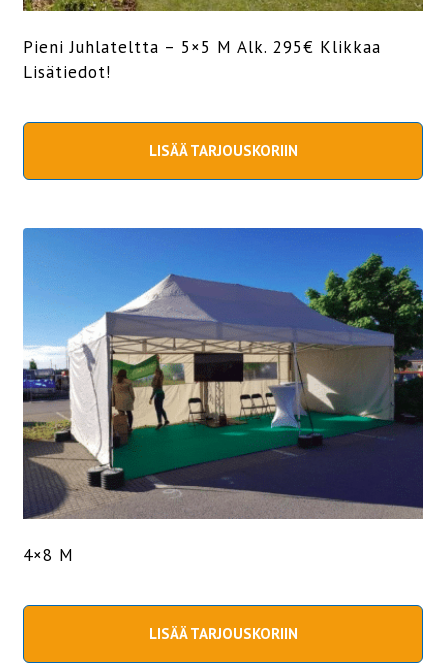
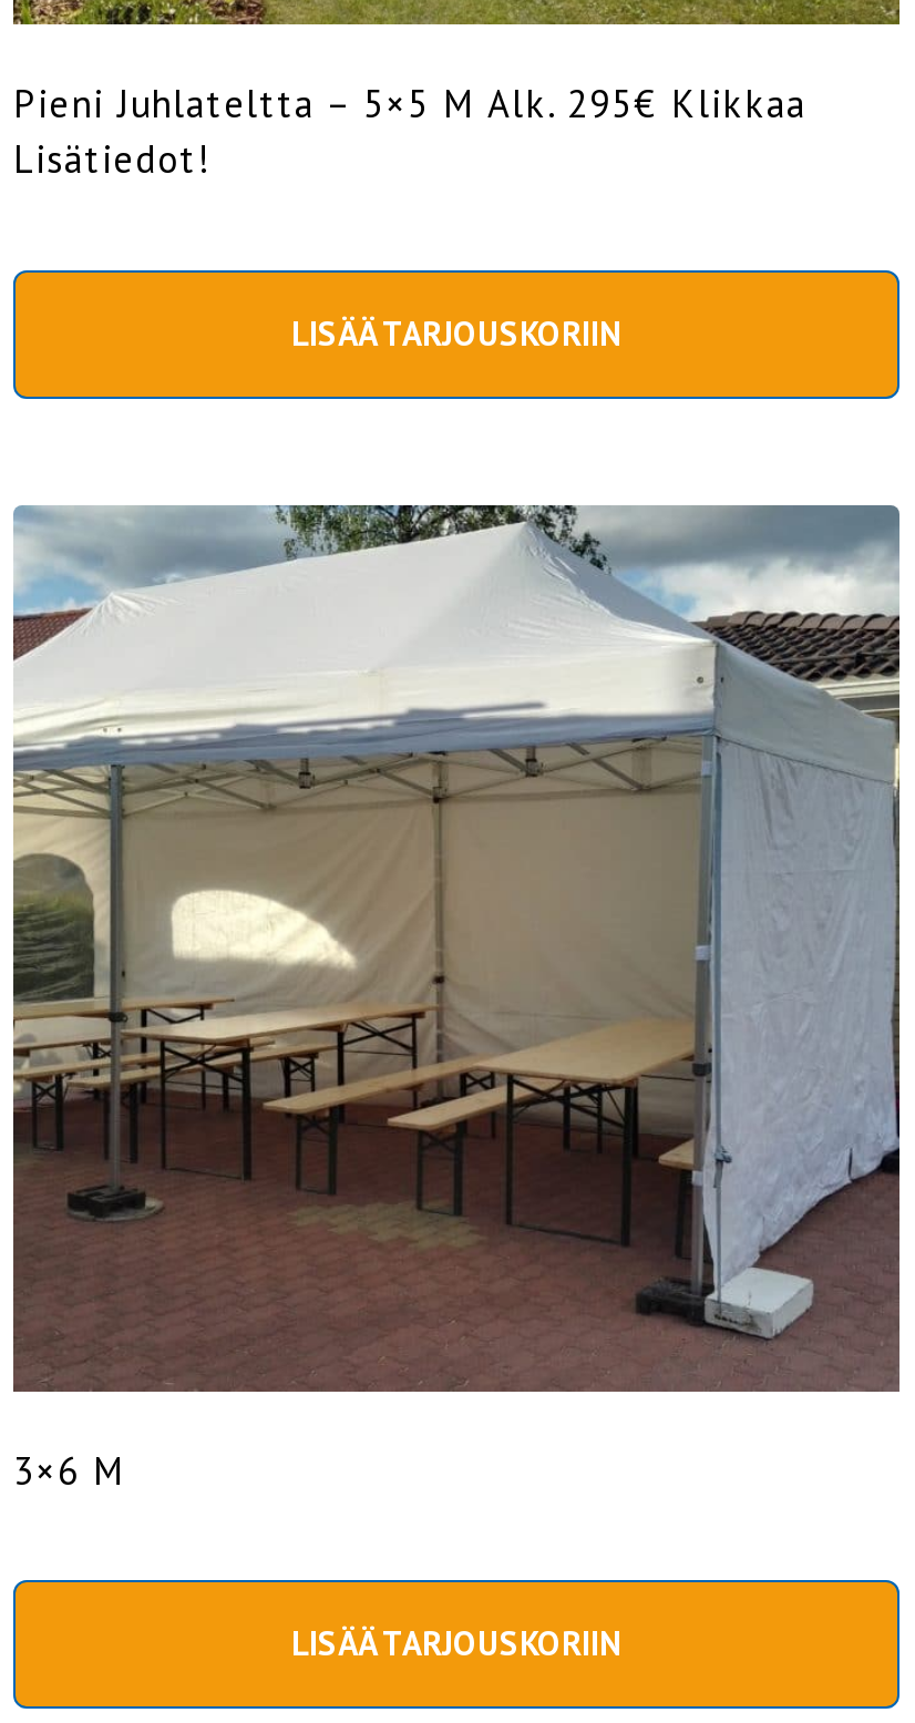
- [image]
- 4×8 M
+ [image]
+ 3×6 M
